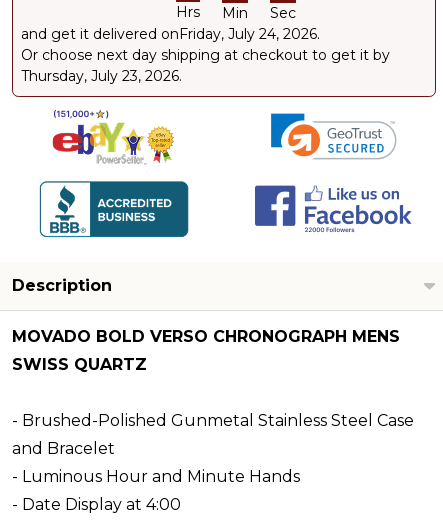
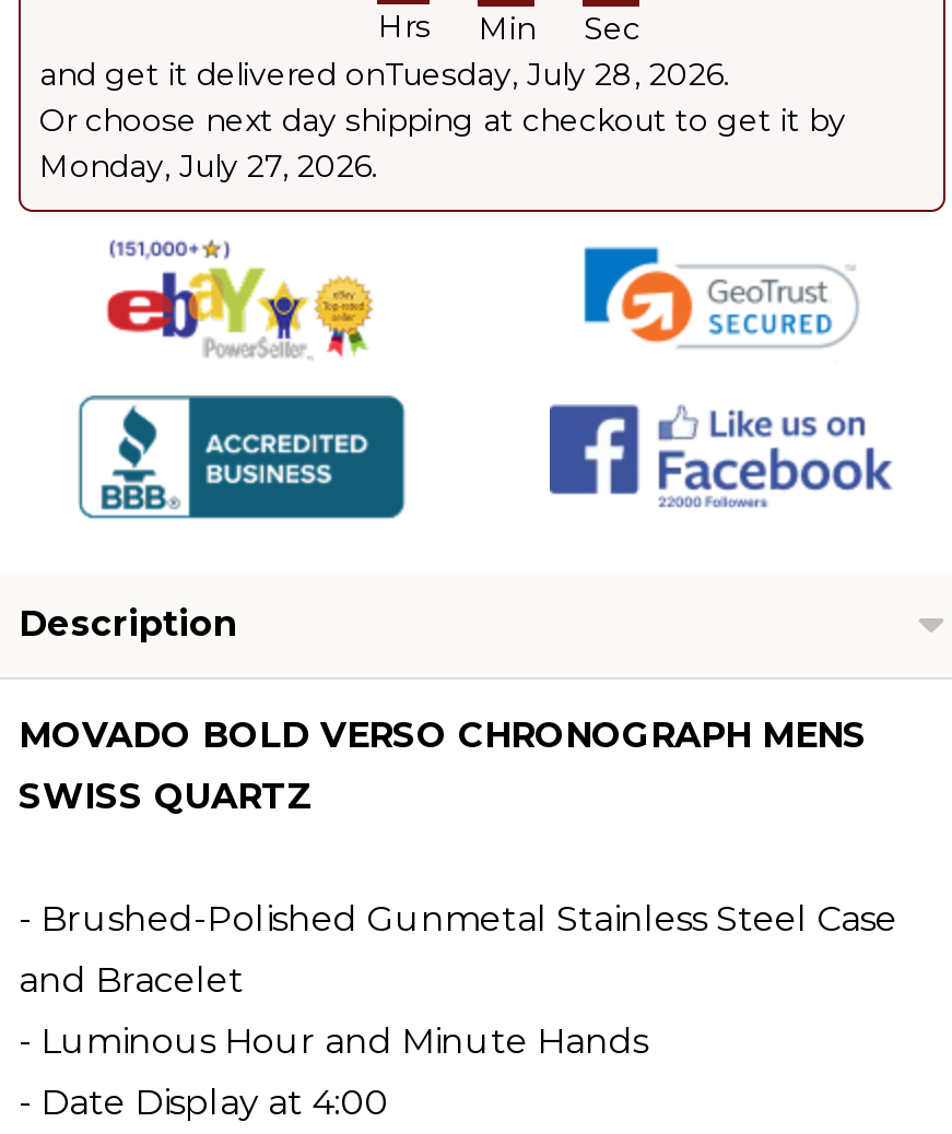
- and get it delivered onFriday, July 24, 2026.
+ and get it delivered onTuesday, July 28, 2026.

- Thursday, July 23, 2026.
+ Monday, July 27, 2026.
